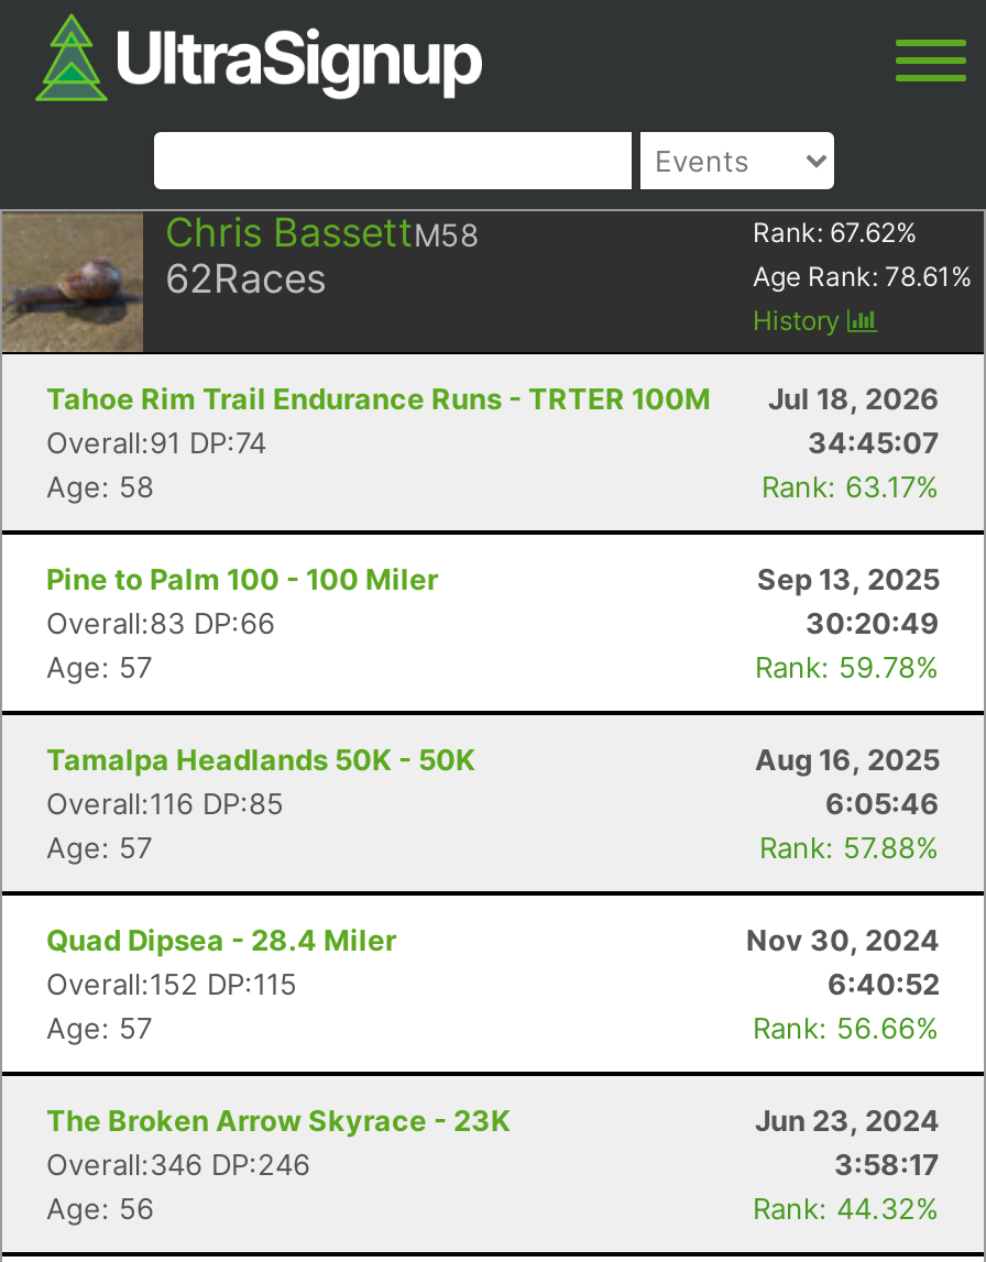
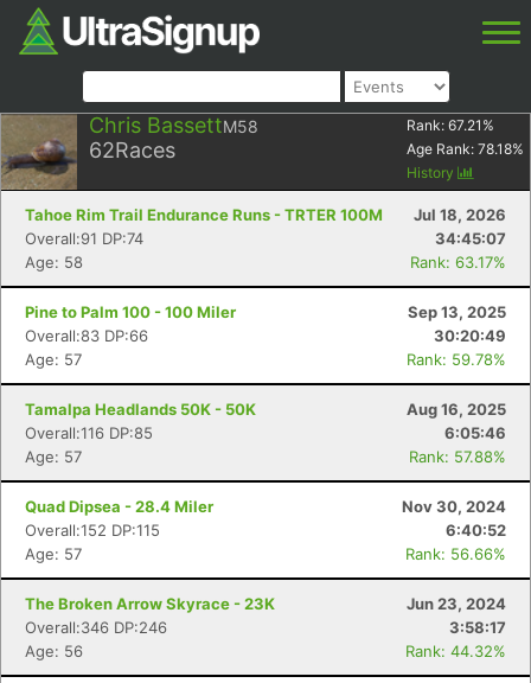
- Rank: 67.62%
+ Rank: 67.21%

- Age Rank: 78.61%
+ Age Rank: 78.18%
